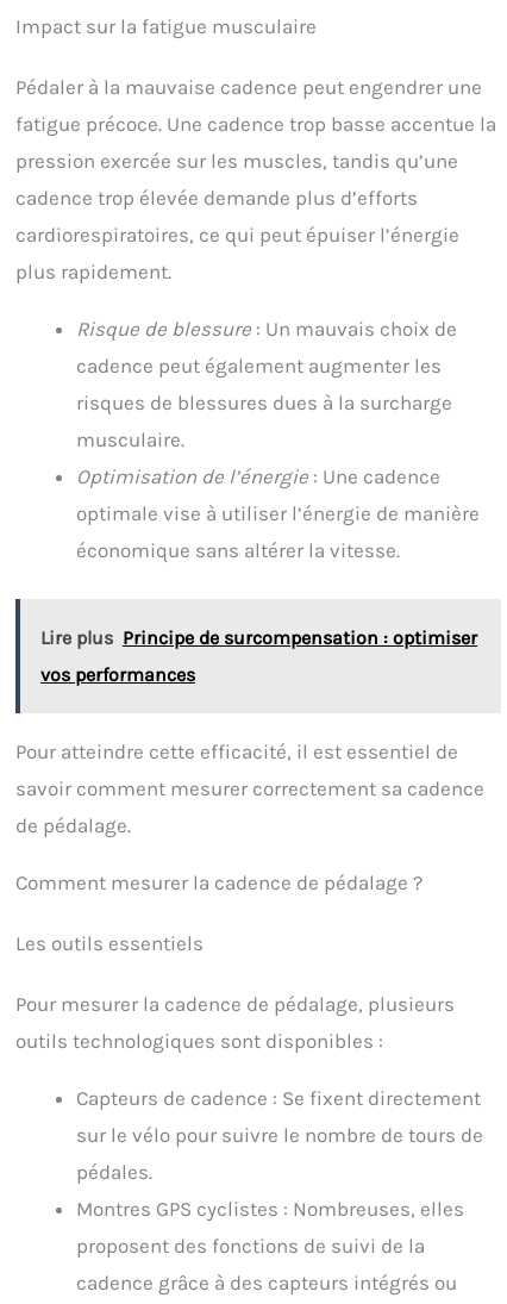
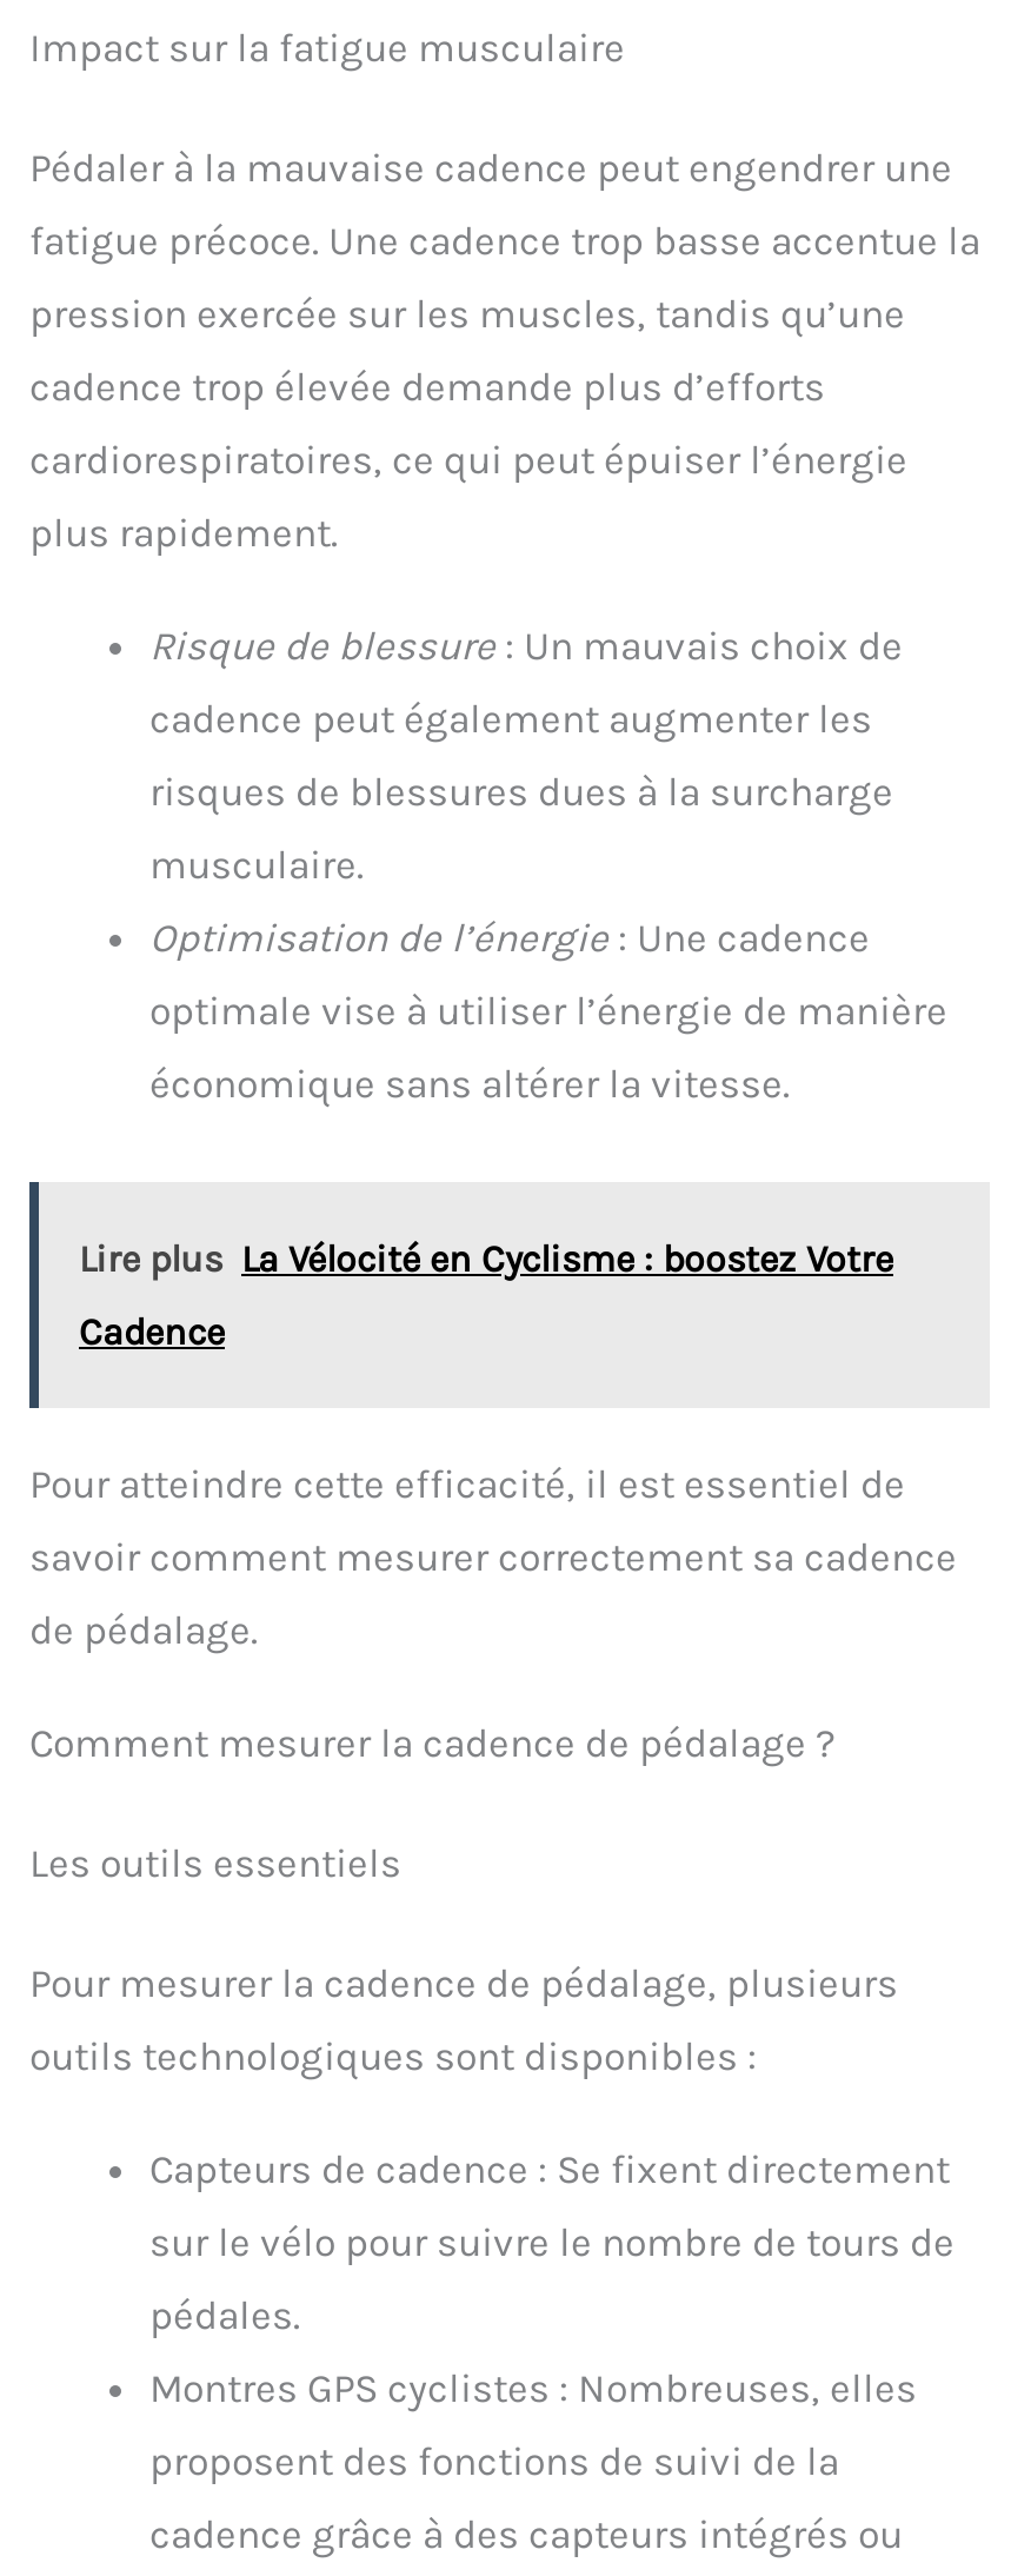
- Lire plus Principe de surcompensation : optimiser
+ Lire plus La Vélocité en Cyclisme : boostez Votre

- vos performances
+ Cadence
